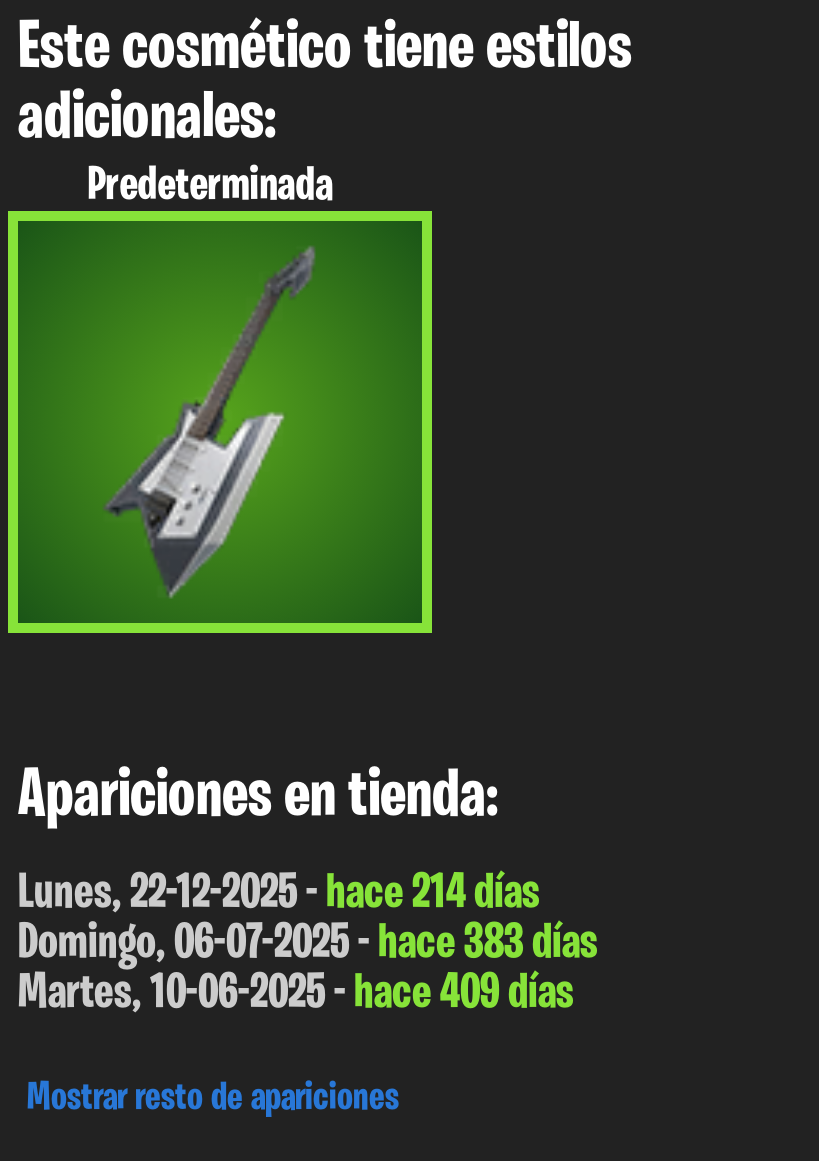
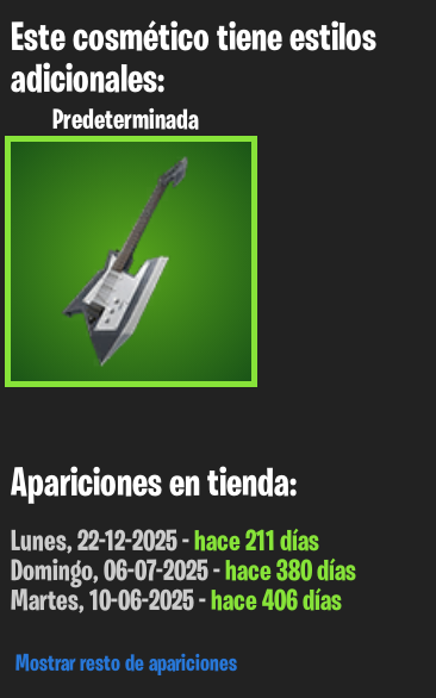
- Lunes, 22-12-2025 - hace 214 días
+ Lunes, 22-12-2025 - hace 211 días

- Domingo, 06-07-2025 - hace 383 días
+ Domingo, 06-07-2025 - hace 380 días

- Martes, 10-06-2025 - hace 409 días
+ Martes, 10-06-2025 - hace 406 días
